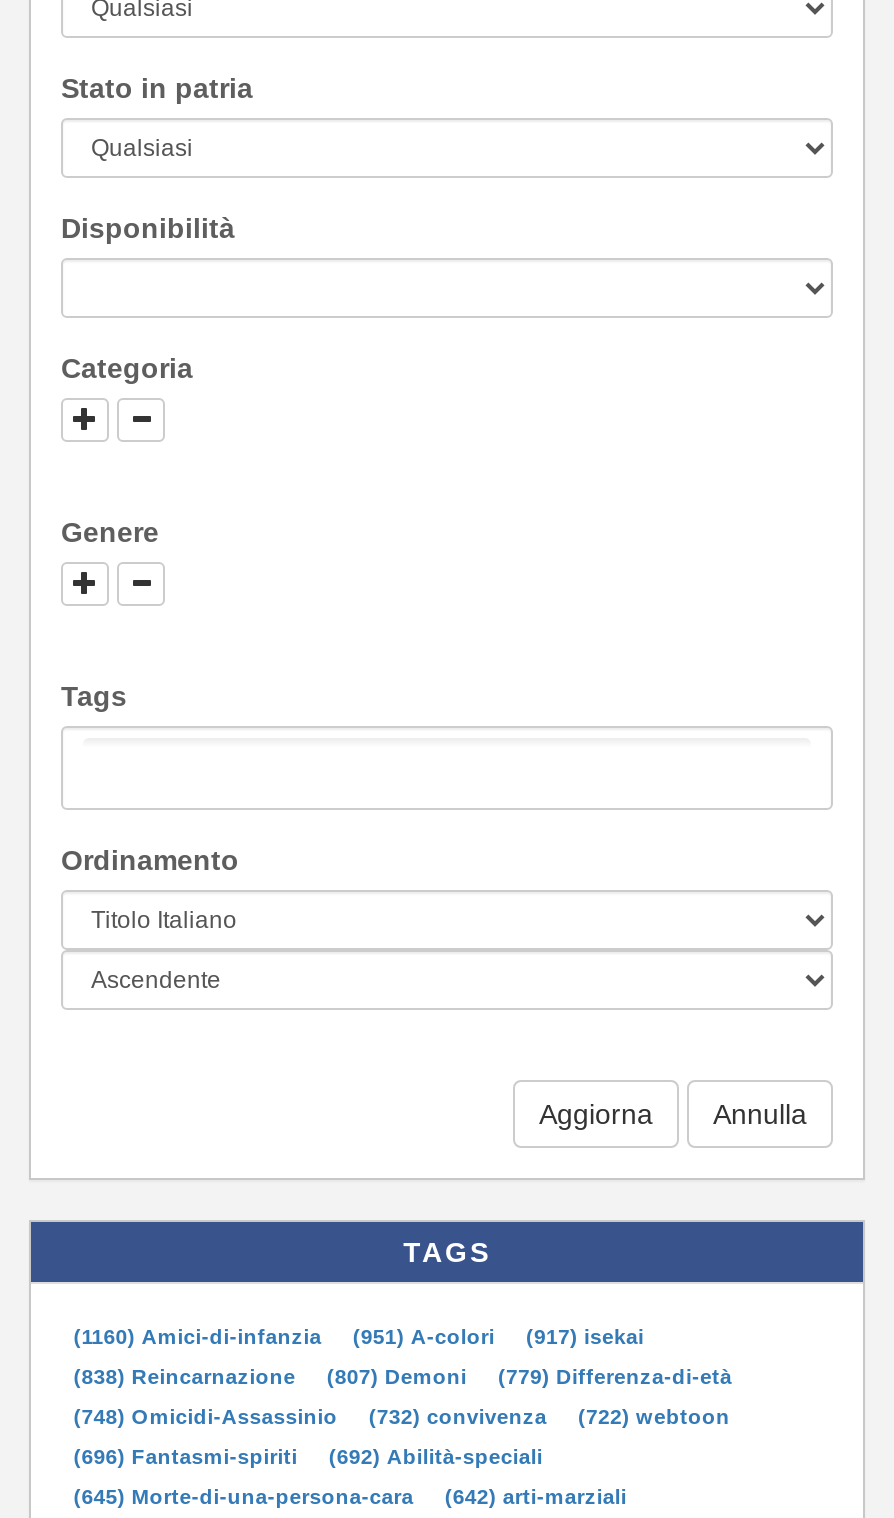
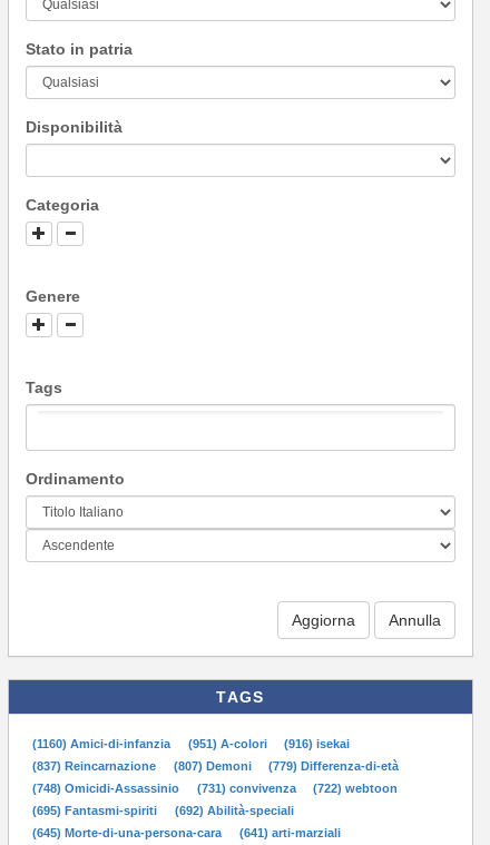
- (1160) Amici-di-infanzia (951) A-colori (917) isekai
+ (1160) Amici-di-infanzia (951) A-colori (916) isekai

- (838) Reincarnazione
+ (837) Reincarnazione

- (748) Omicidi-Assassinio (732) convivenza (722) webtoon
+ (748) Omicidi-Assassinio (731) convivenza (722) webtoon

- (696) Fantasmi-spiriti
+ (695) Fantasmi-spiriti

- (642) arti-marziali
+ (641) arti-marziali
